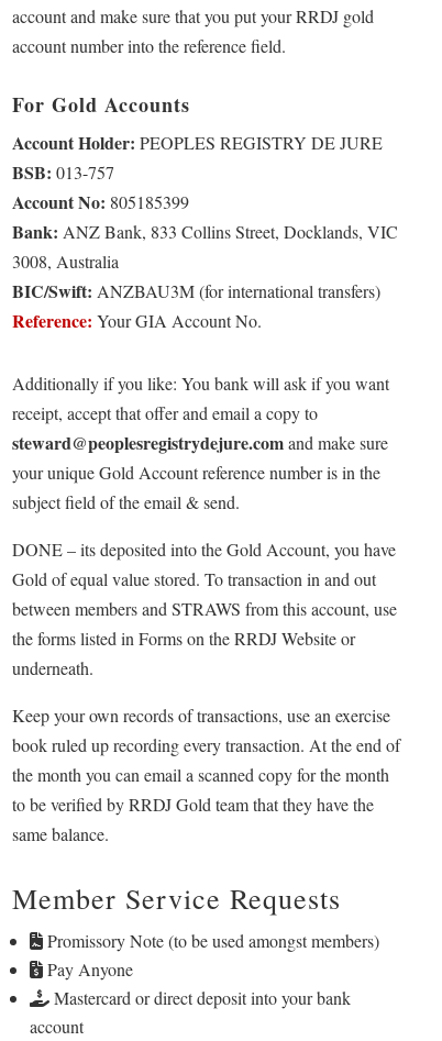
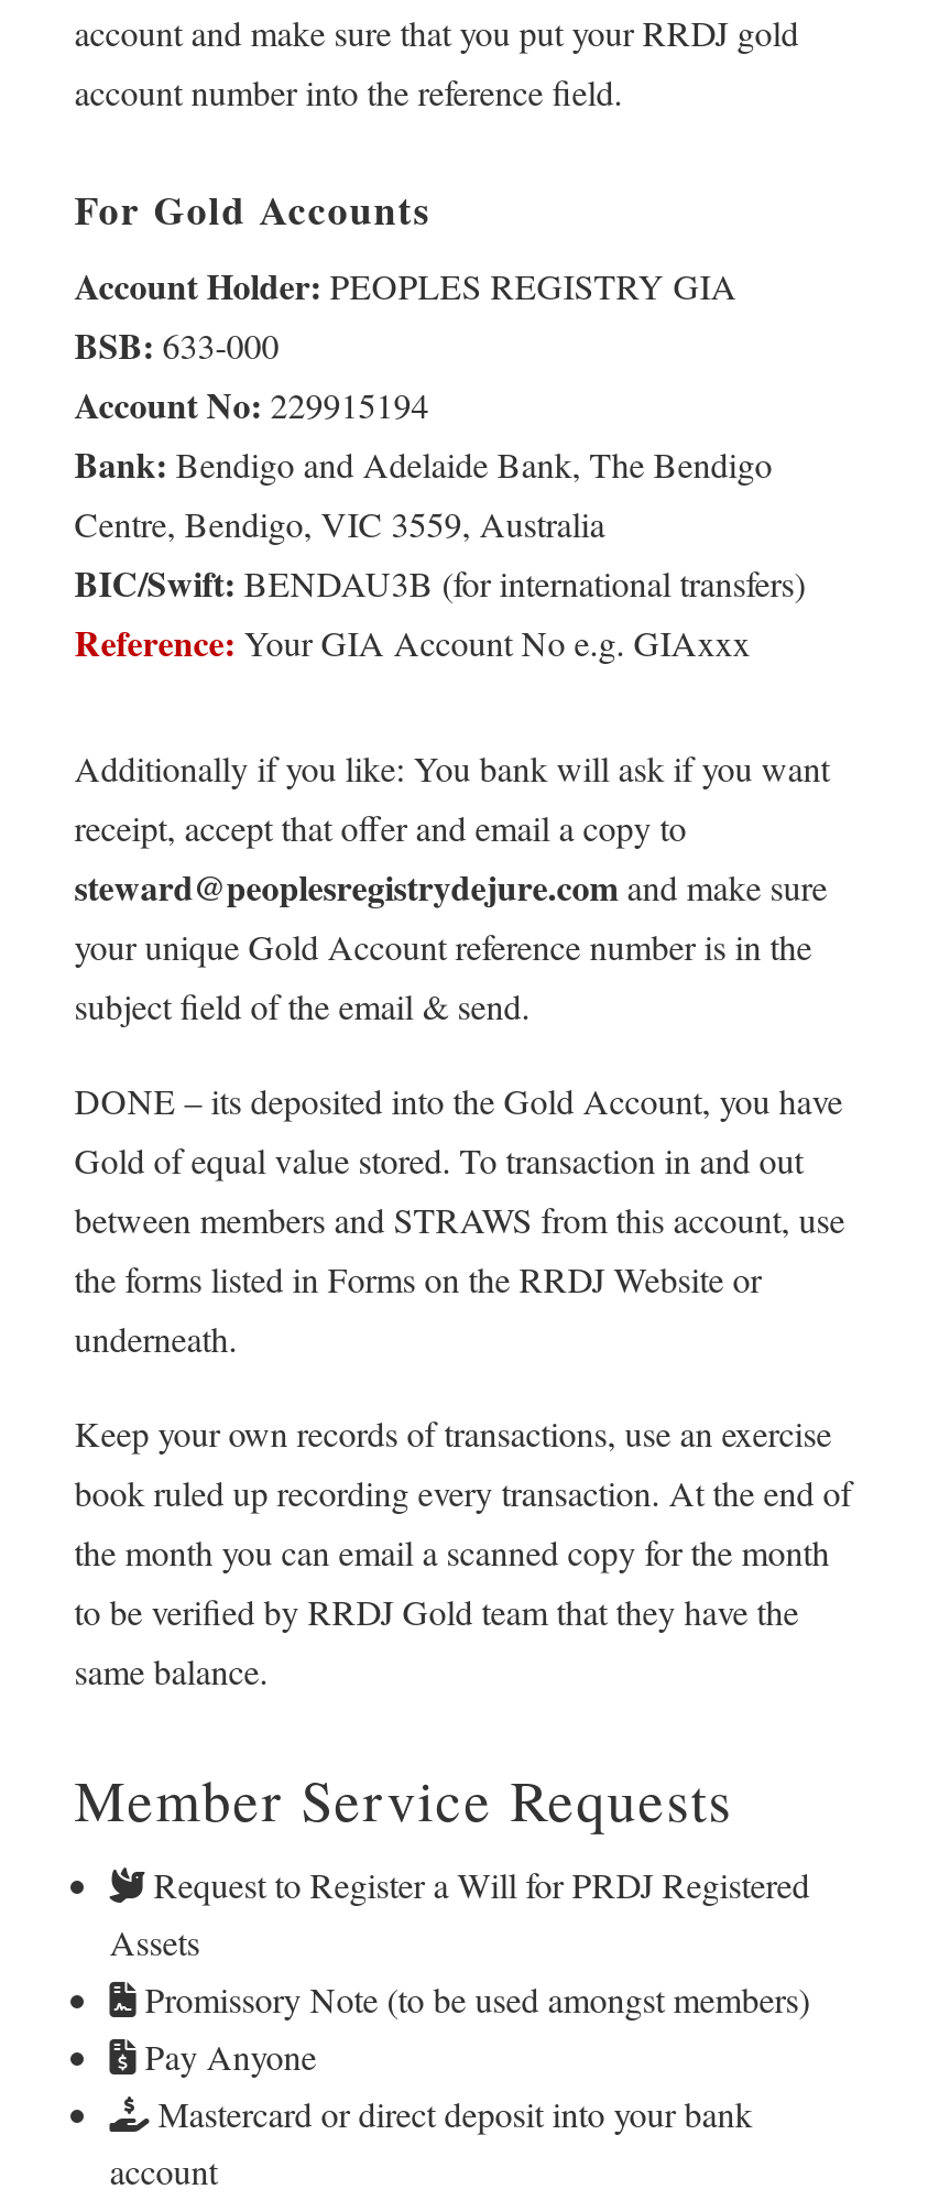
- Account Holder: PEOPLES REGISTRY DE JURE
- BSB: 013-757
- Account No: 805185399
- Bank: ANZ Bank, 833 Collins Street, Docklands, VIC
- 3008, Australia
- BIC/Swift: ANZBAU3M (for international transfers)
- Reference: Your GIA Account No.
+ Account Holder: PEOPLES REGISTRY GIA
+ BSB: 633-000
+ Account No: 229915194
+ Bank: Bendigo and Adelaide Bank, The Bendigo
+ Centre, Bendigo, VIC 3559, Australia
+ BIC/Swift: BENDAU3B (for international transfers)
+ Reference: Your GIA Account No e.g. GIAxxx

+ Request to Register a Will for PRDJ Registered
+ Assets
